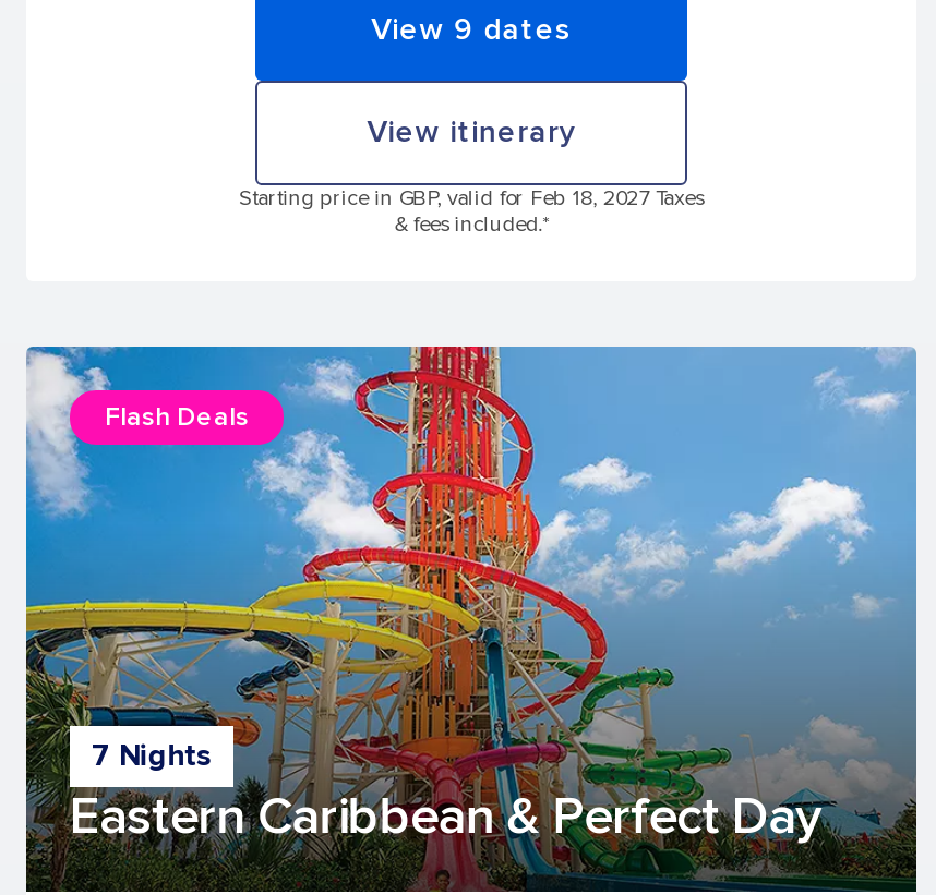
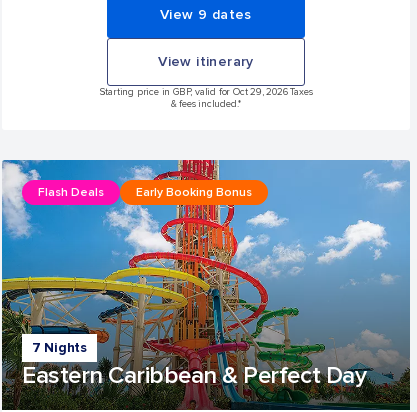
- Starting price in GBP, valid for Feb 18, 2027 Taxes
+ Starting price in GBP, valid for Oct 29, 2026 Taxes

+ Early Booking Bonus
